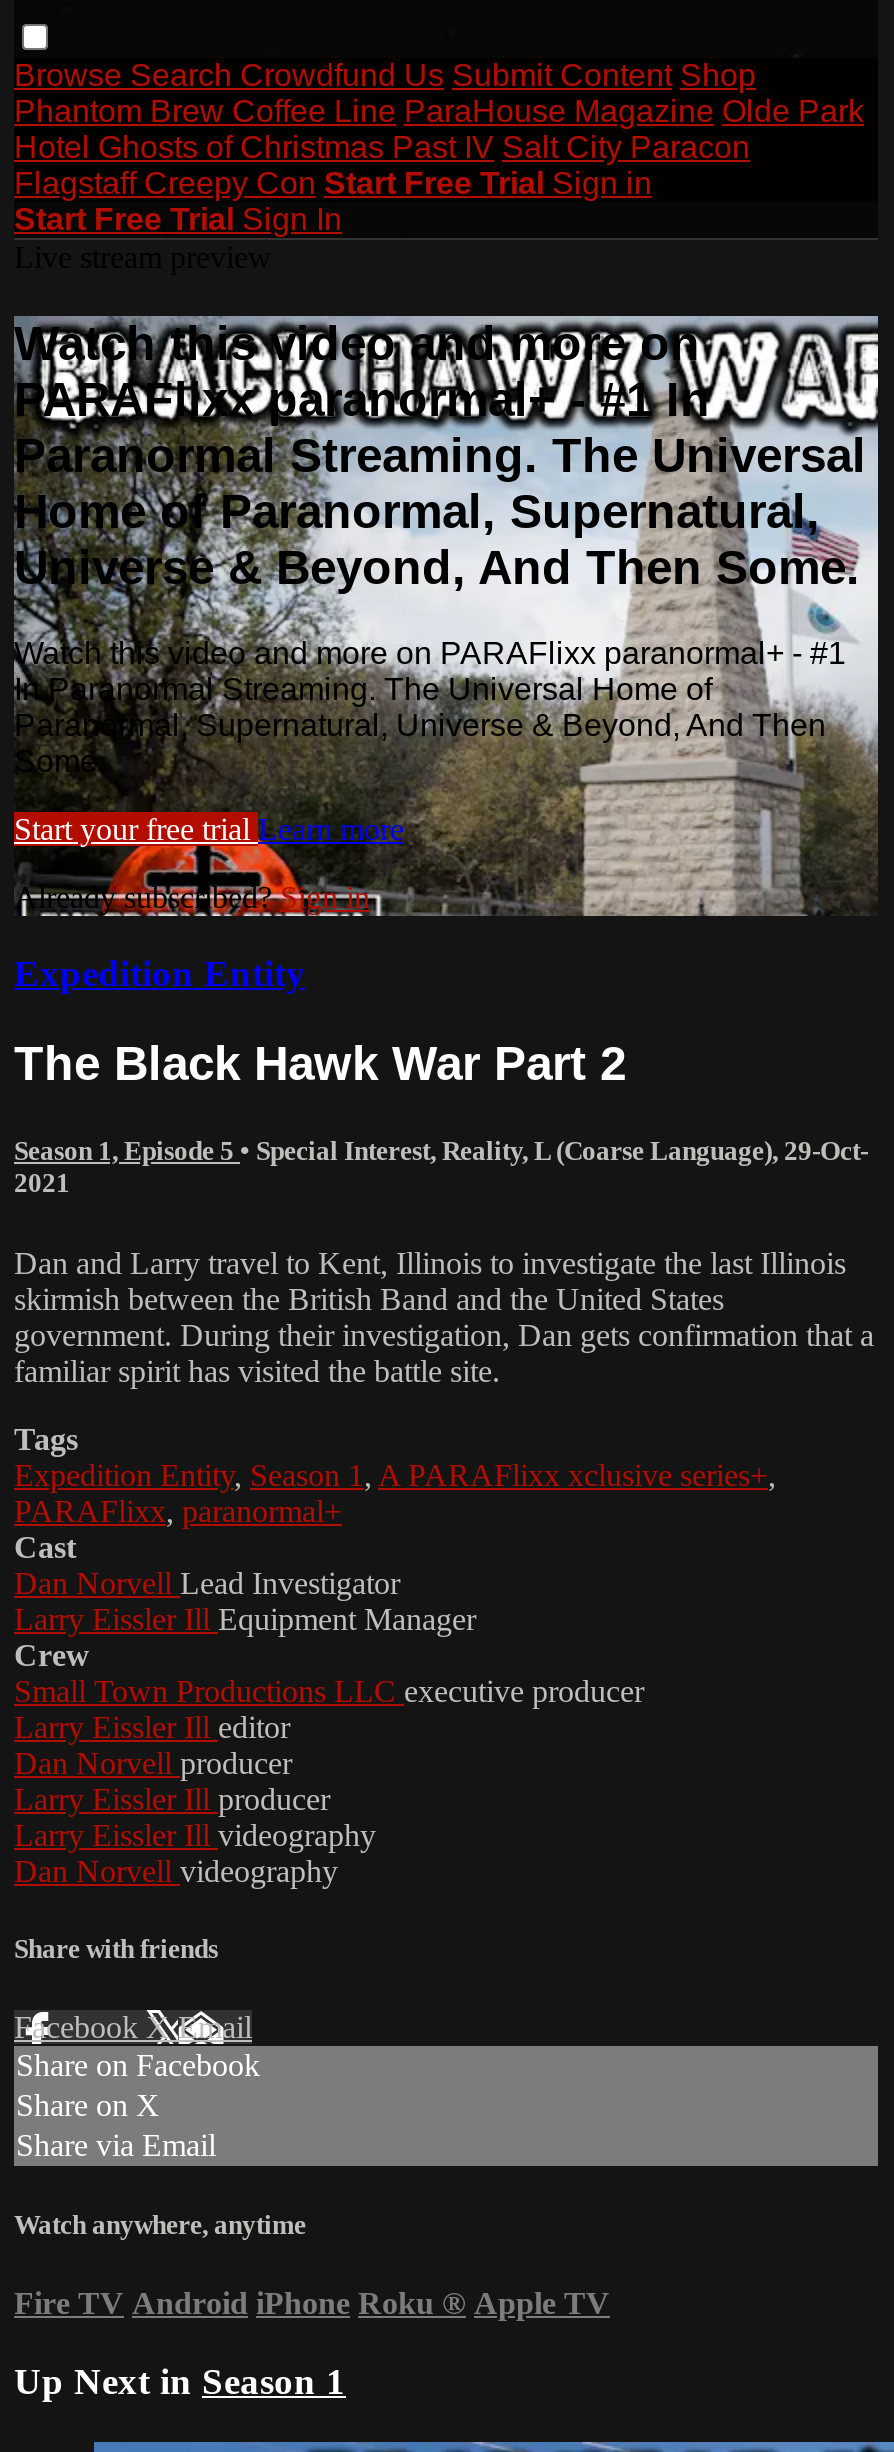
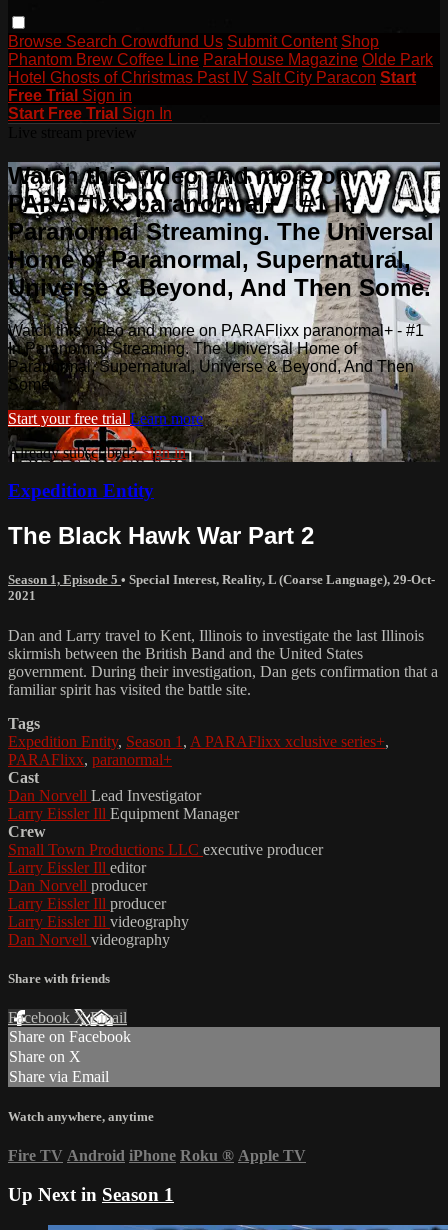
- Hotel Ghosts of Christmas Past IV Salt City Paracon
- Flagstaff Creepy Con Start Free Trial Sign in
+ Hotel Ghosts of Christmas Past IV Salt City Paracon Start
+ Free Trial Sign in
